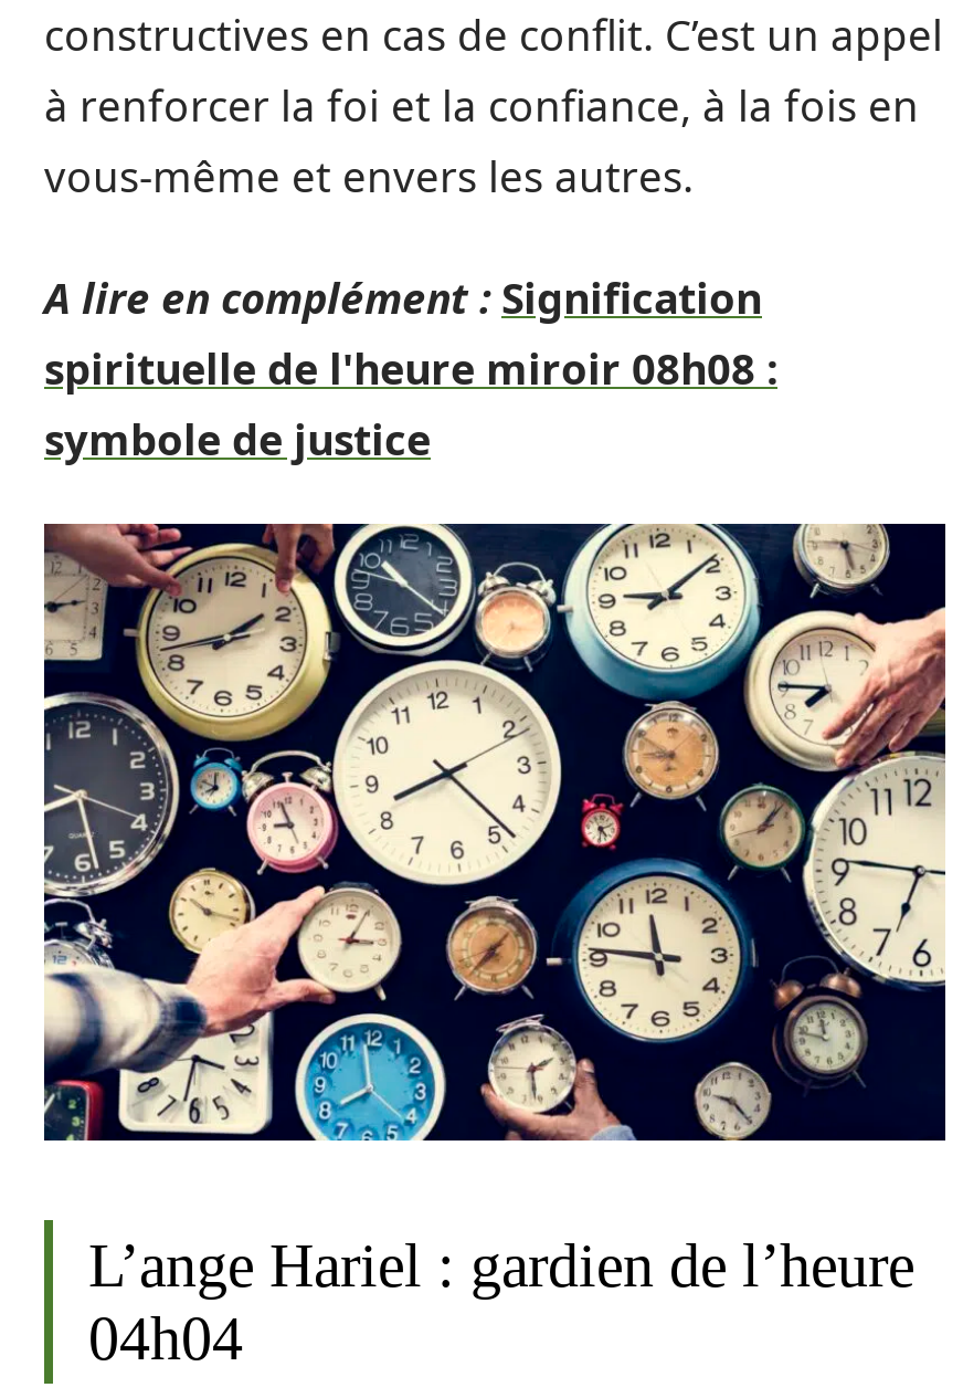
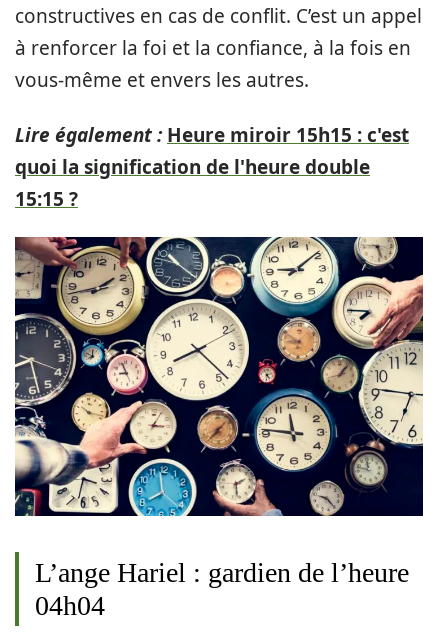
- A lire en complément : Signification
- spirituelle de l'heure miroir 08h08 :
- symbole de justice
+ Lire également : Heure miroir 15h15 : c'est
+ quoi la signification de l'heure double
+ 15:15 ?
